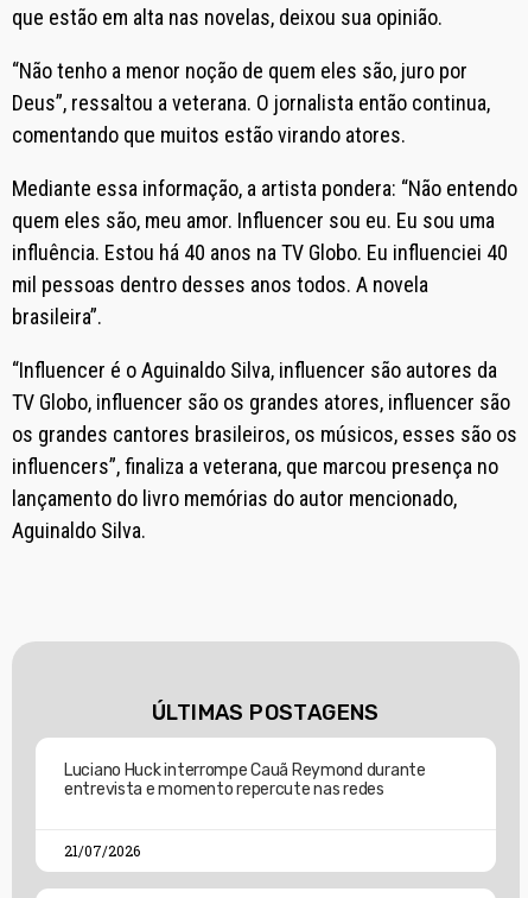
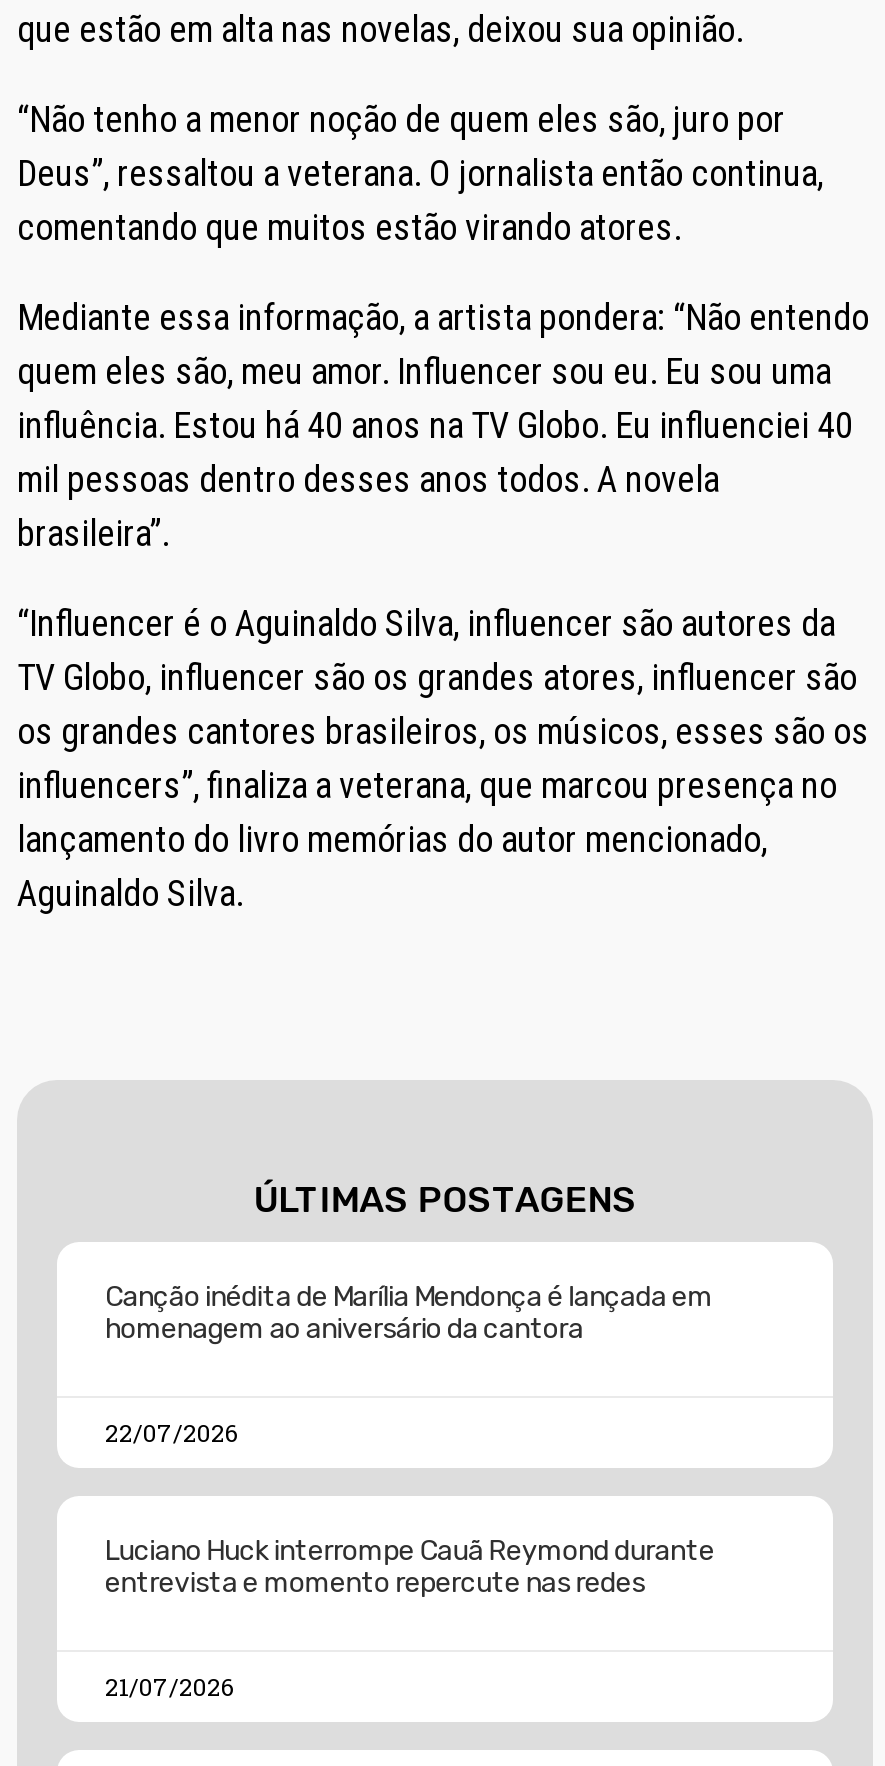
+ Canção inédita de Marília Mendonça é lançada em
+ homenagem ao aniversário da cantora
+ 22/07/2026
